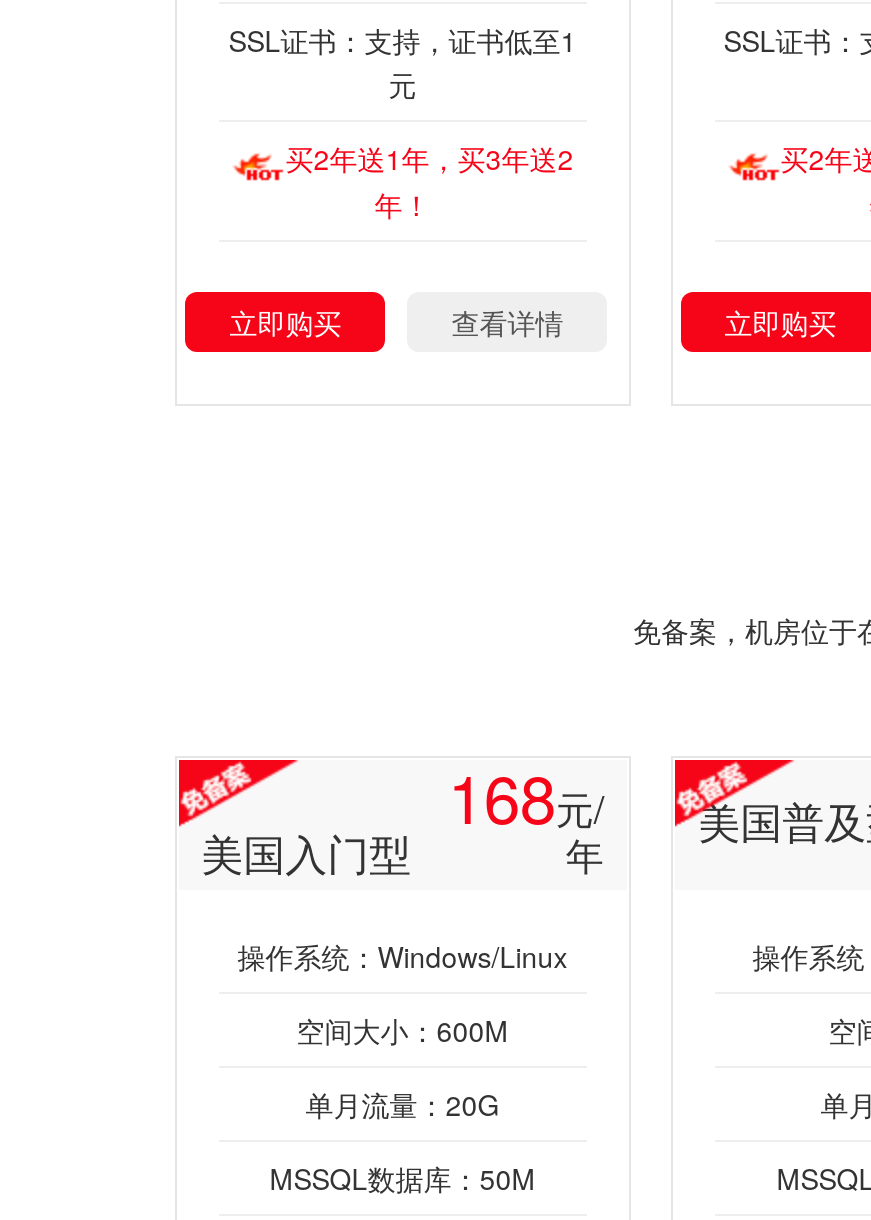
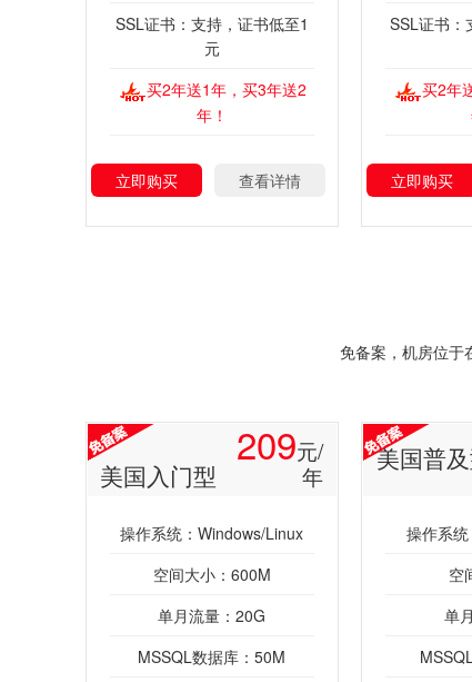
- 168元/
+ 209元/
